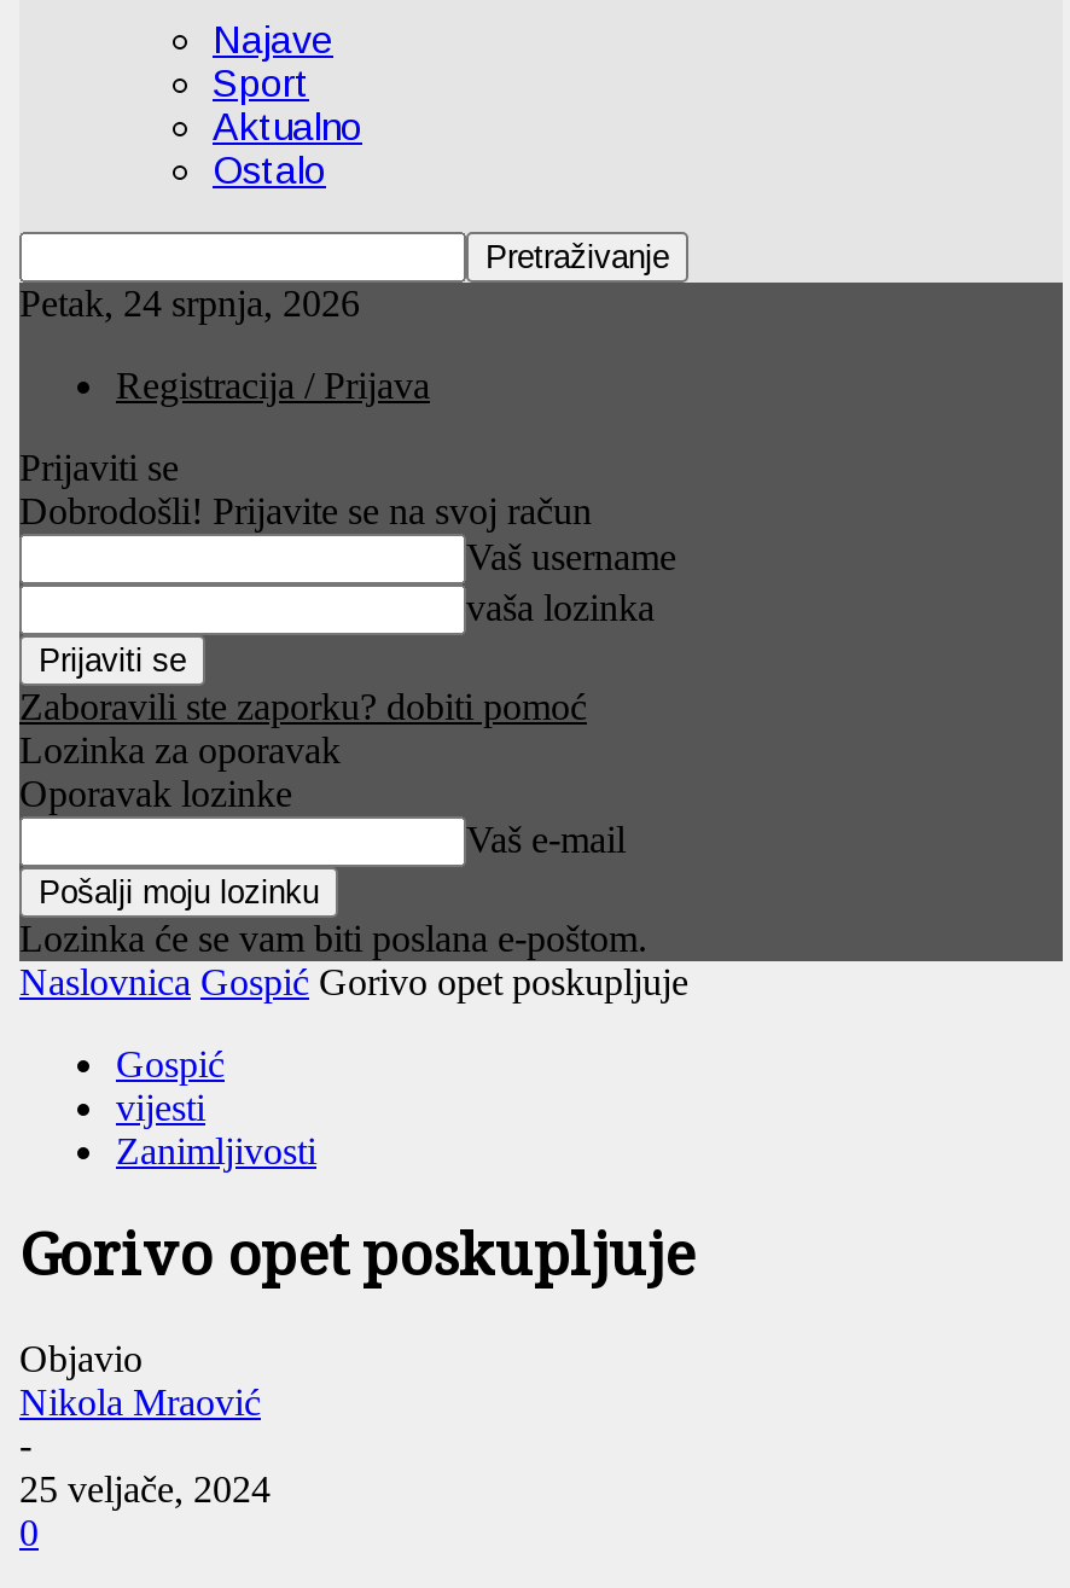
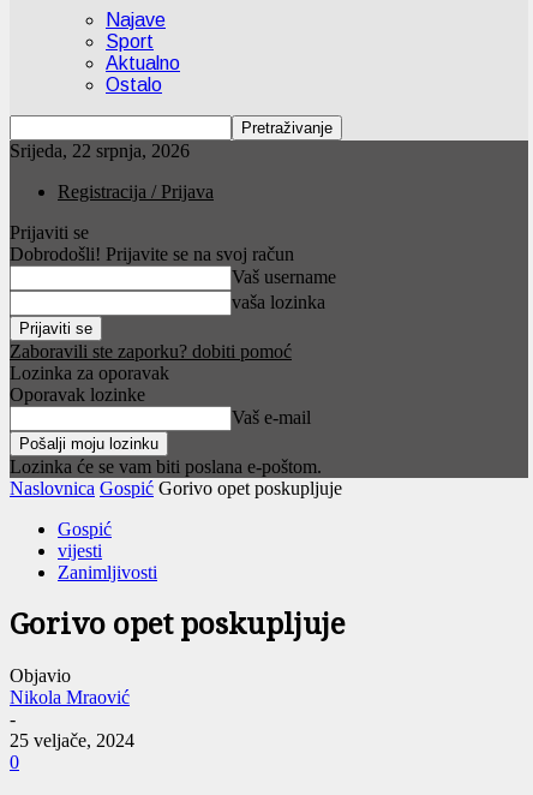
- Petak, 24 srpnja, 2026
+ Srijeda, 22 srpnja, 2026
